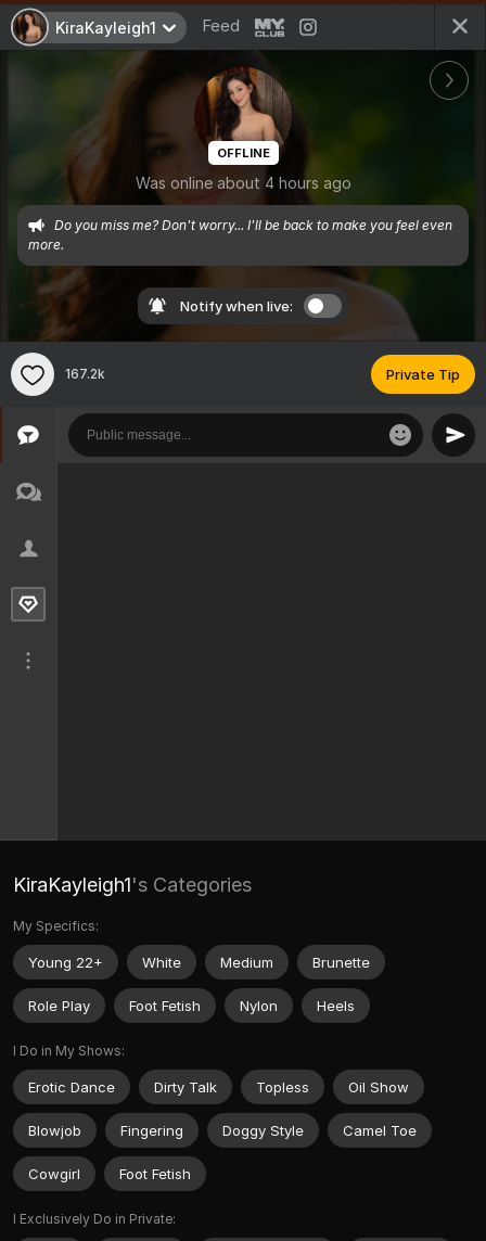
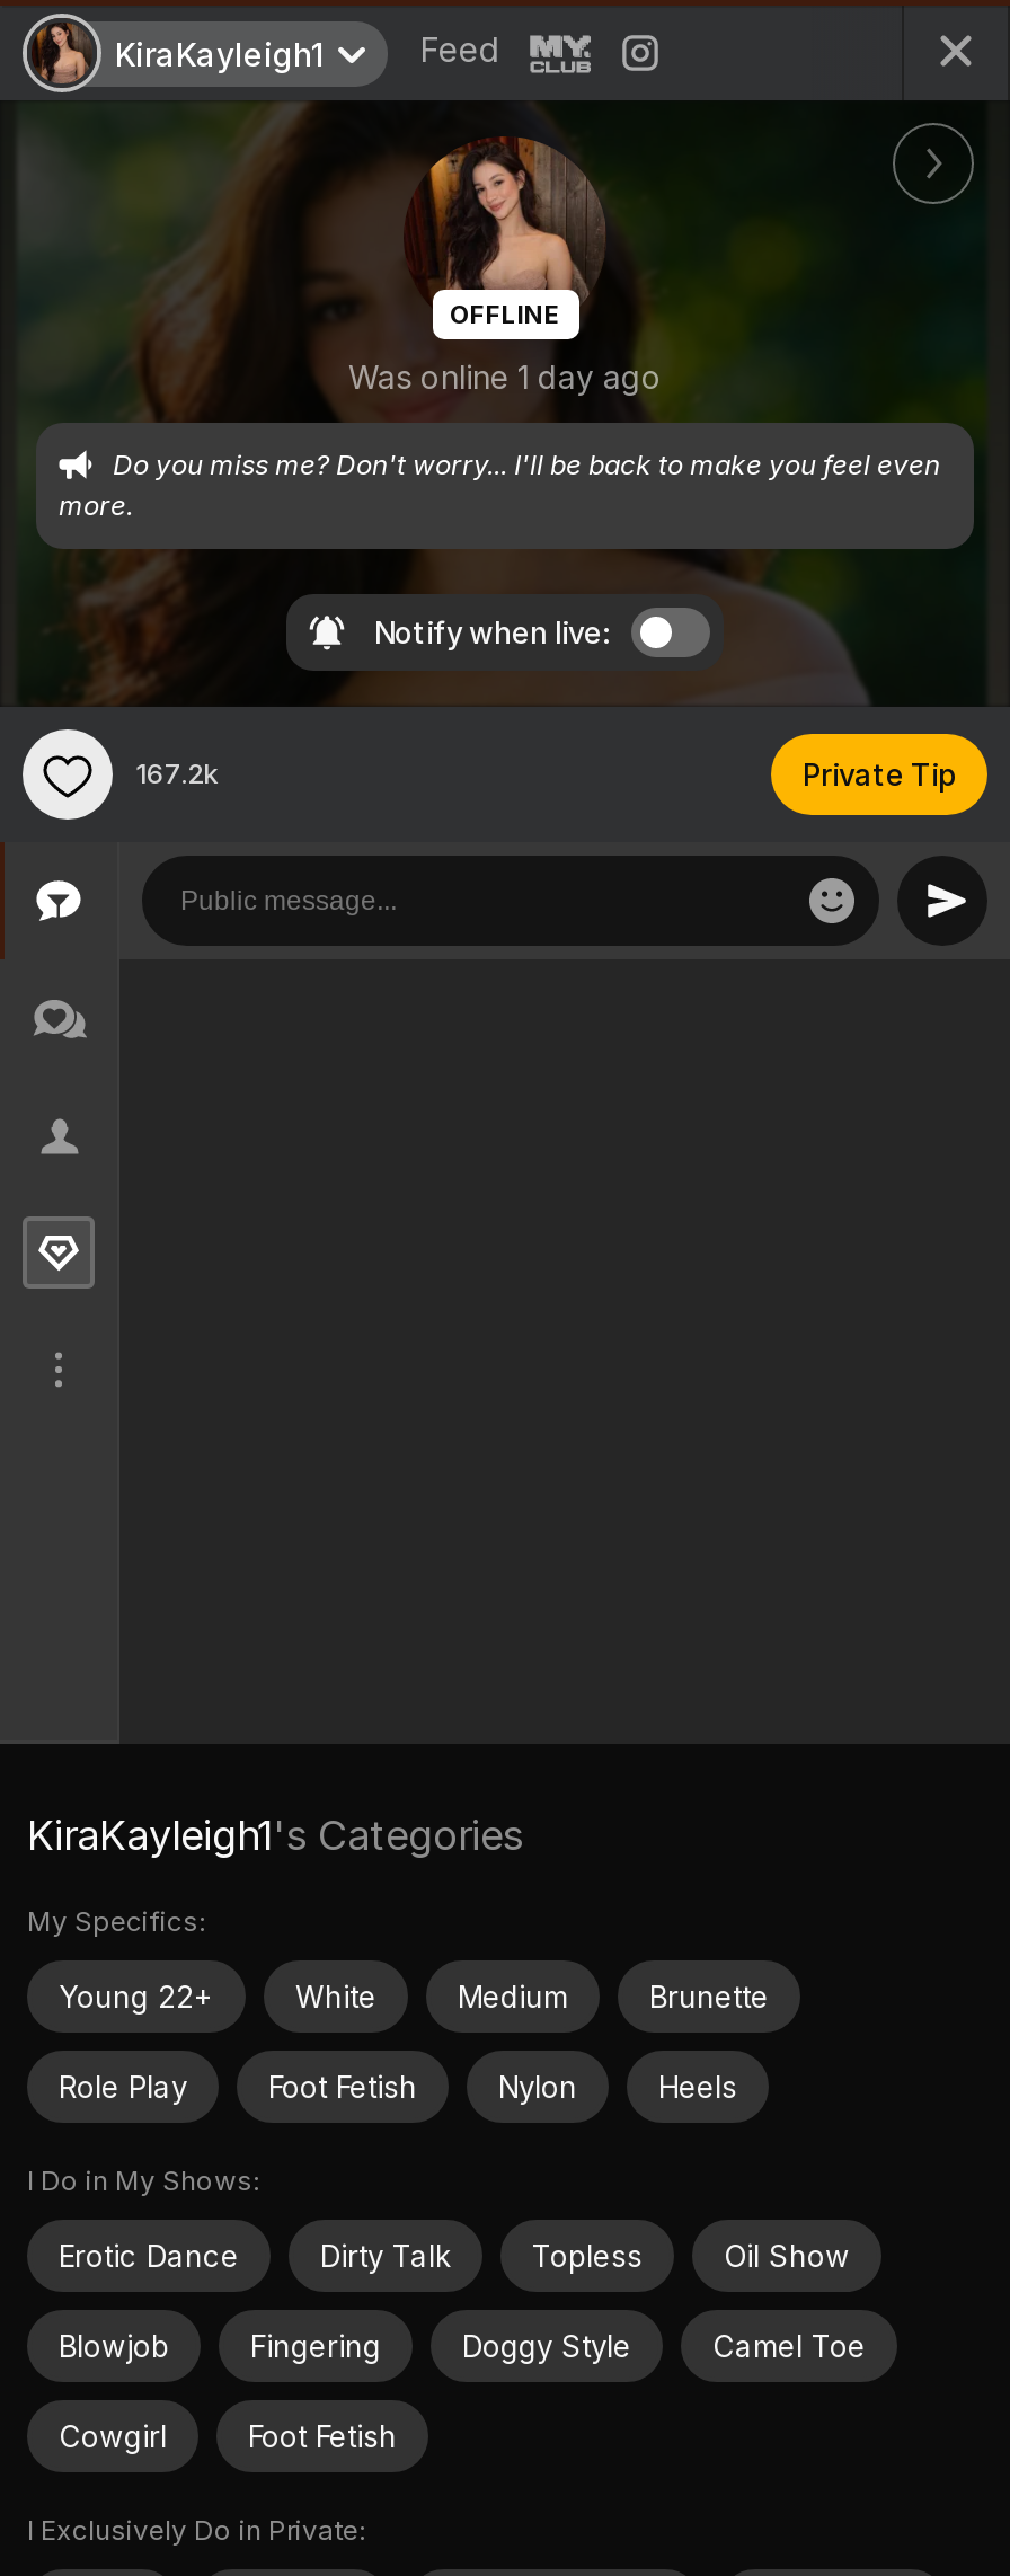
- Was online about 4 hours ago
+ Was online 1 day ago
